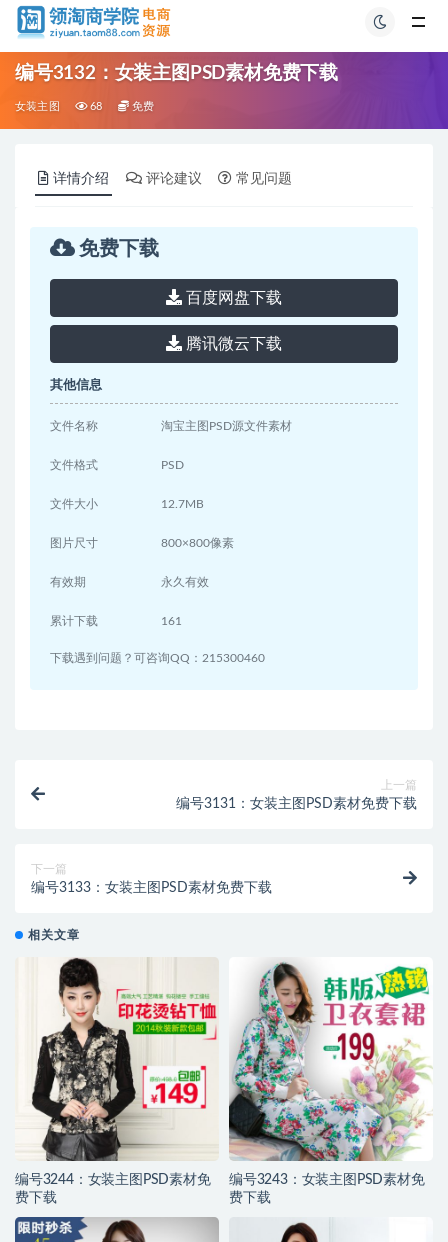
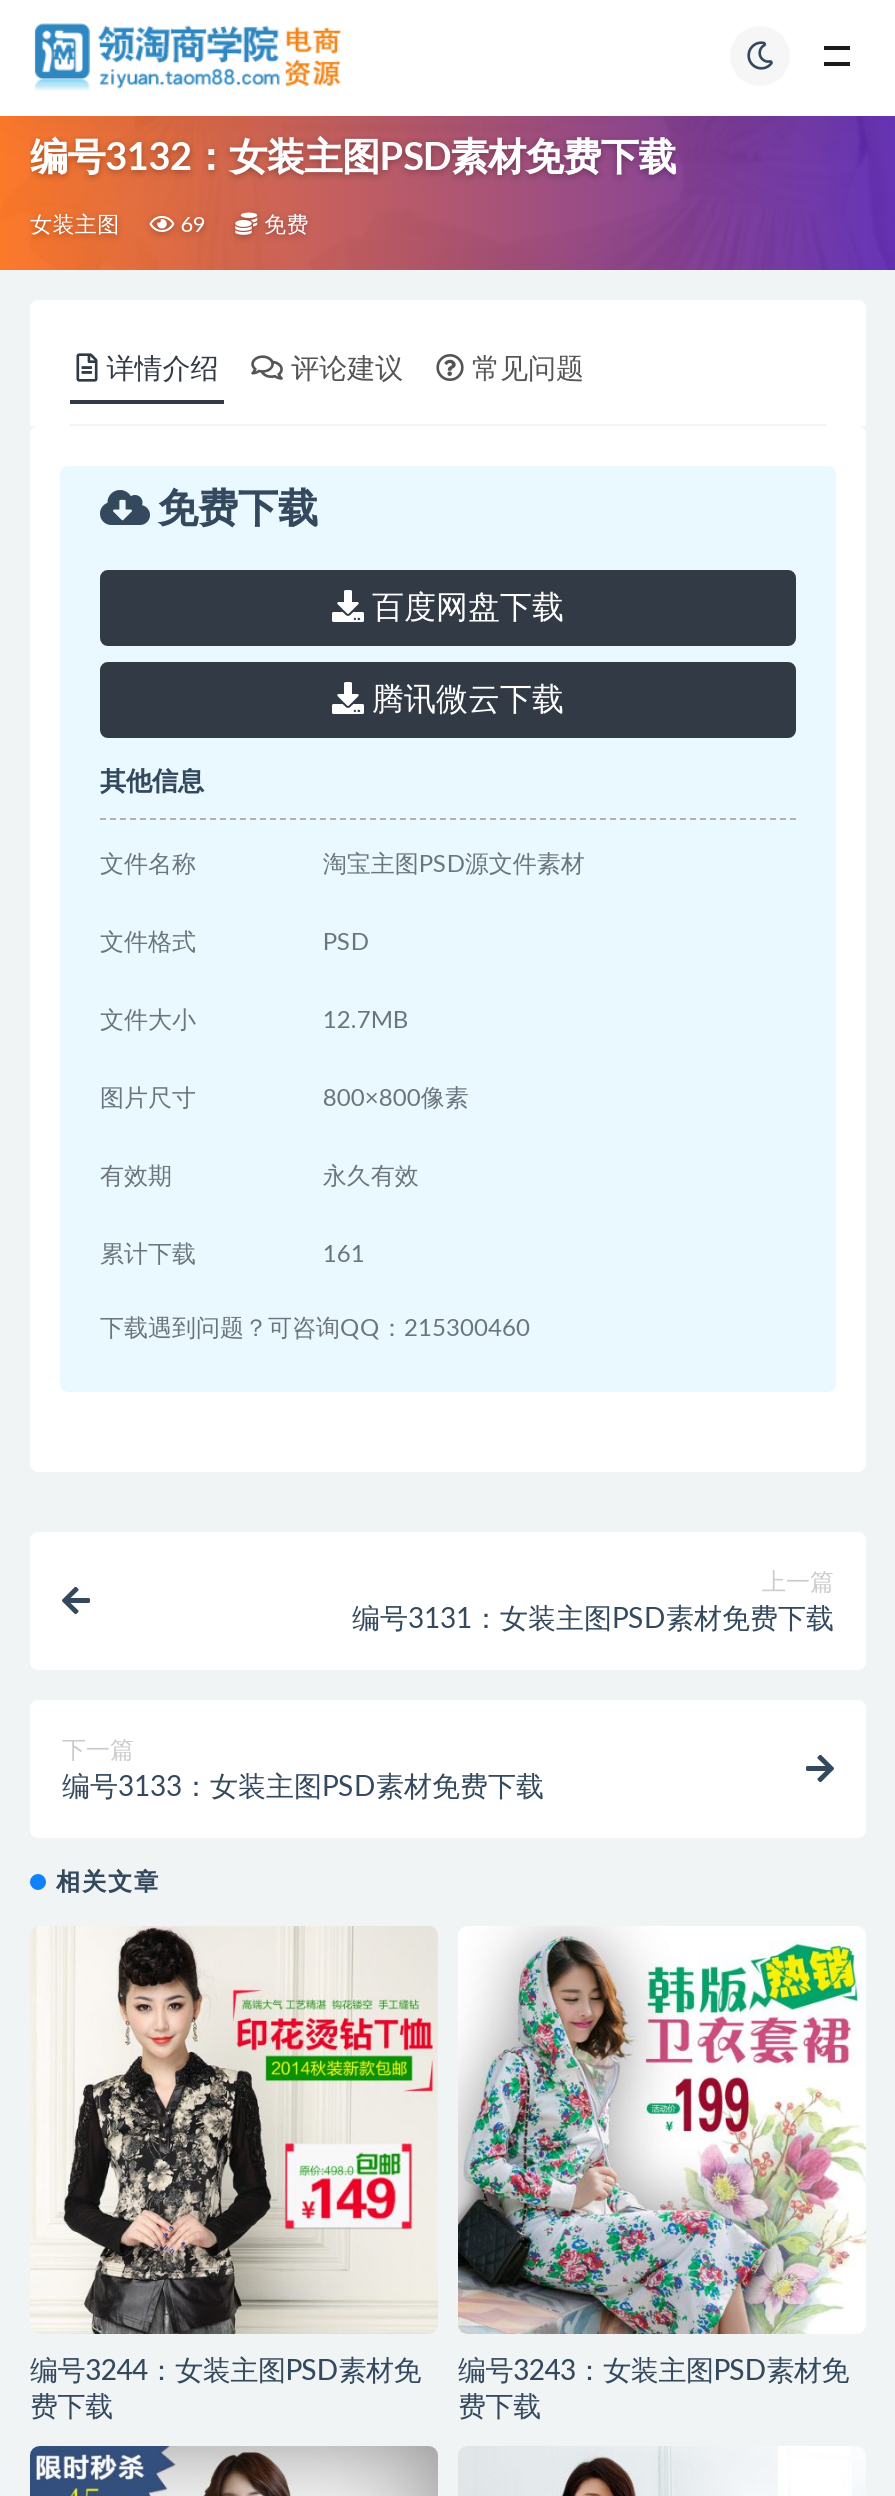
- 68
+ 69
